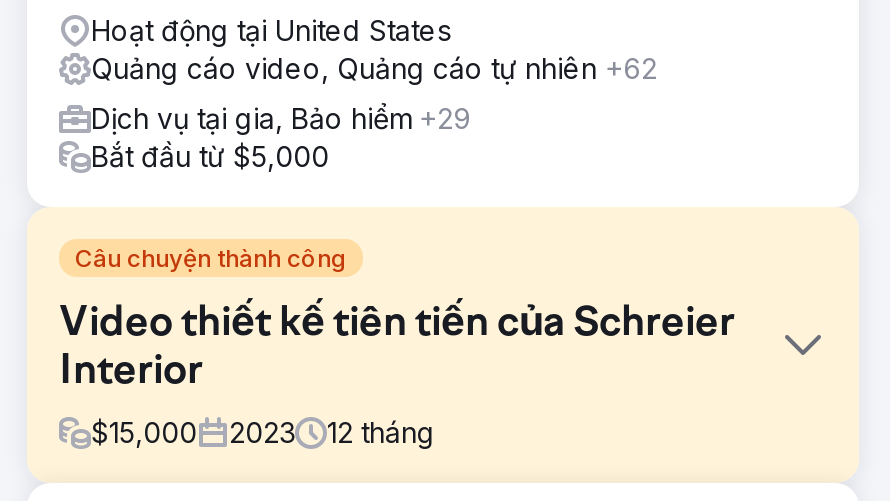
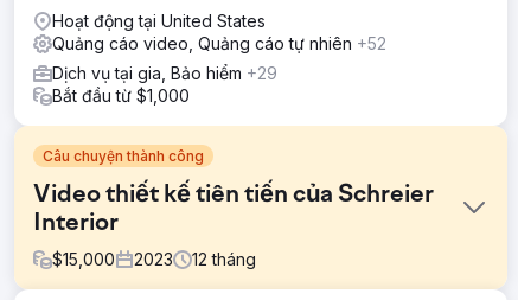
- Quảng cáo video, Quảng cáo tự nhiên +62
+ Quảng cáo video, Quảng cáo tự nhiên +52

- Bắt đầu từ $5,000
+ Bắt đầu từ $1,000
